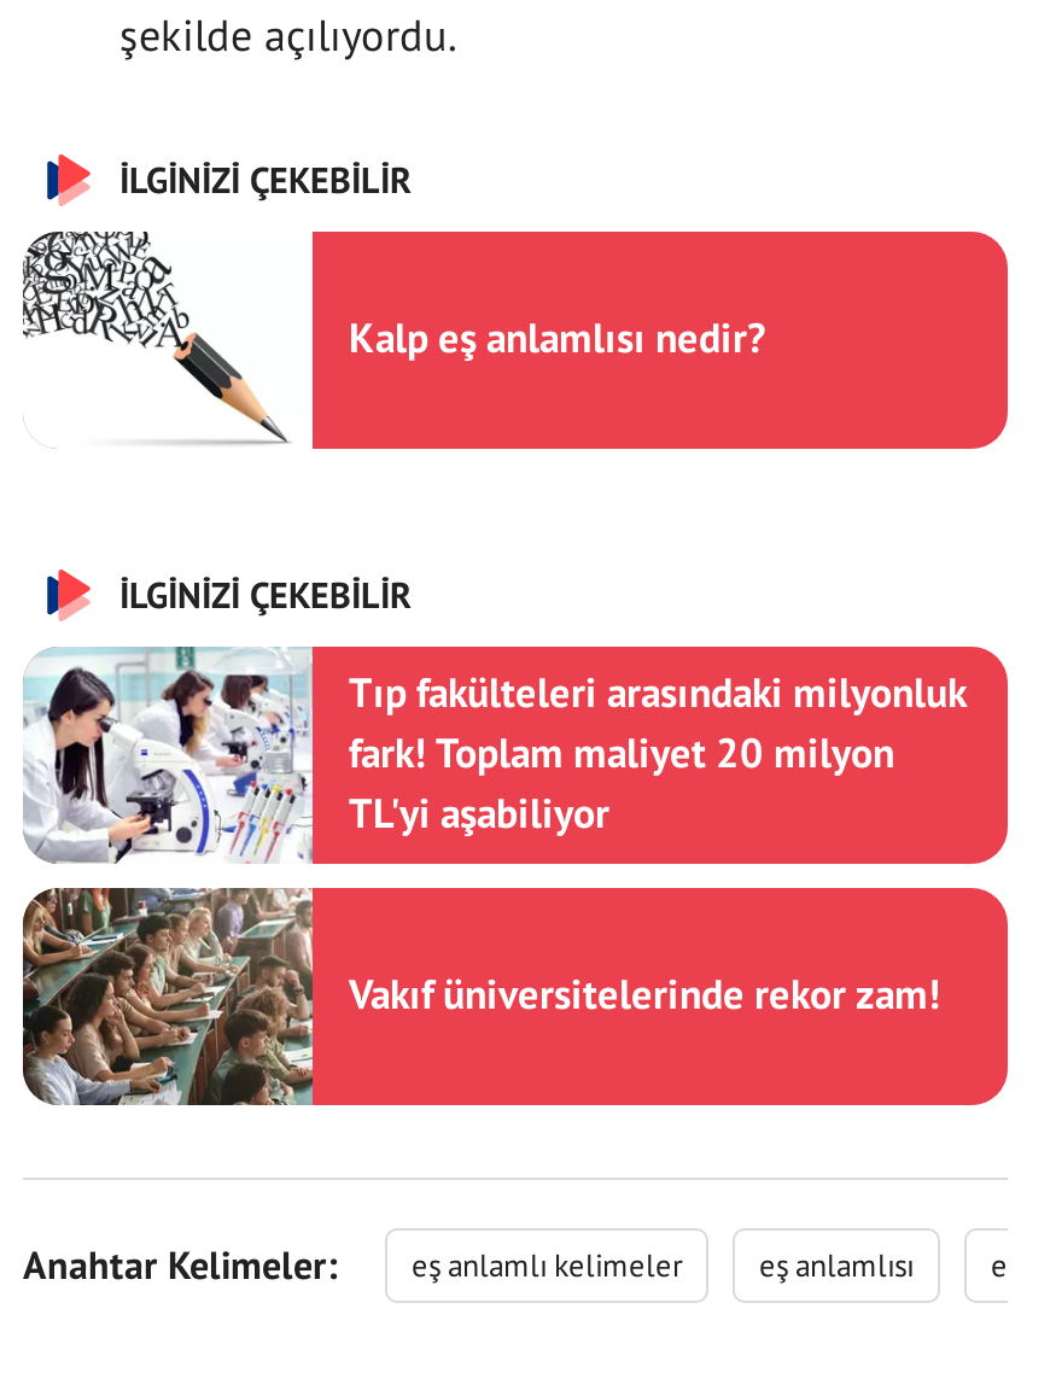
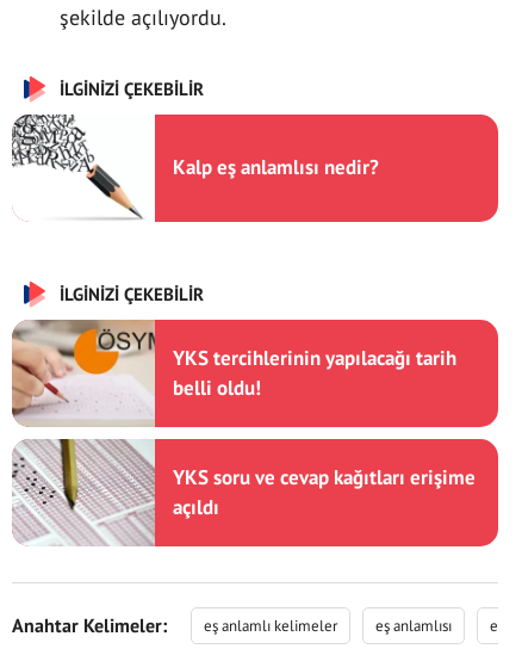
- [image]
- Tıp fakülteleri arasındaki milyonluk
- fark! Toplam maliyet 20 milyon
- TL'yi aşabiliyor
+ [image]
+ YKS tercihlerinin yapılacağı tarih
+ belli oldu!

- [image]
- Vakıf üniversitelerinde rekor zam!
+ [image]
+ YKS soru ve cevap kağıtları erişime
+ açıldı
